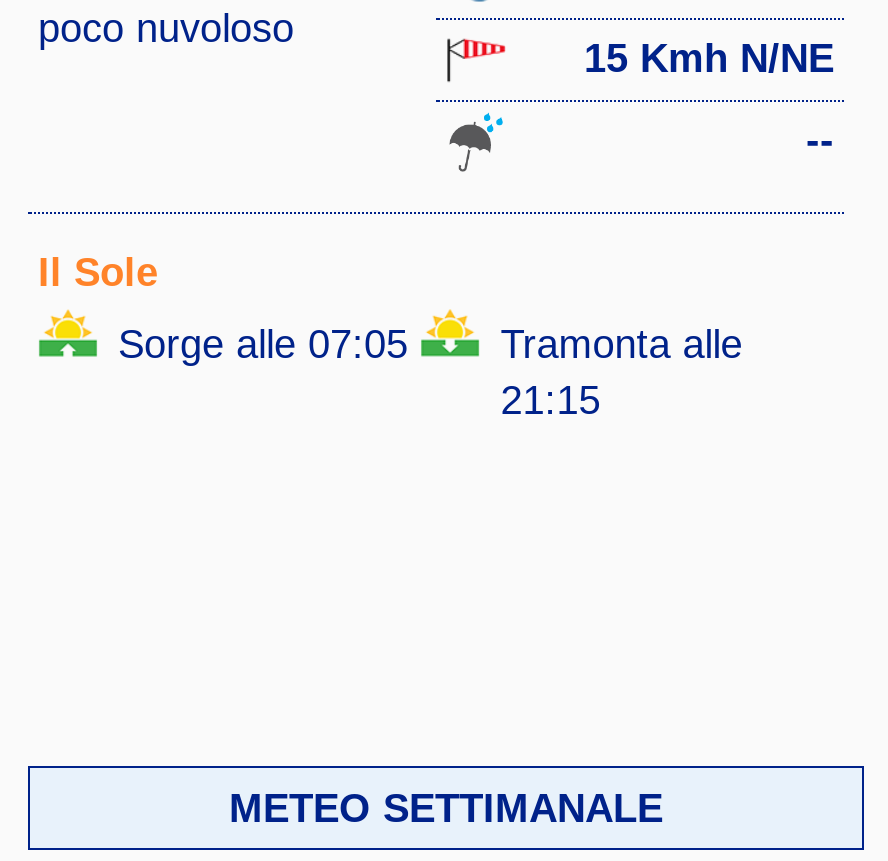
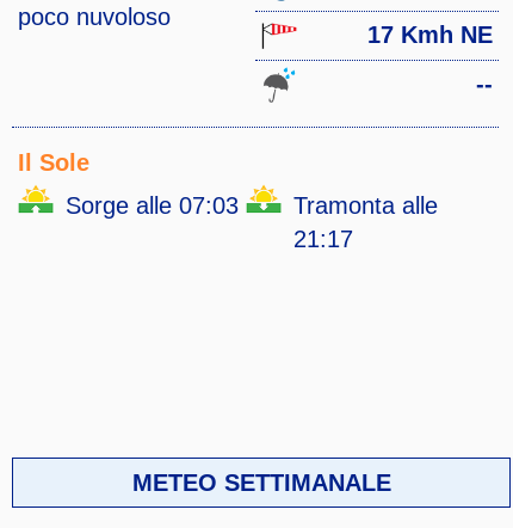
- 15 Kmh N/NE
+ 17 Kmh NE

- Sorge alle 07:05
+ Sorge alle 07:03

- 21:15
+ 21:17
